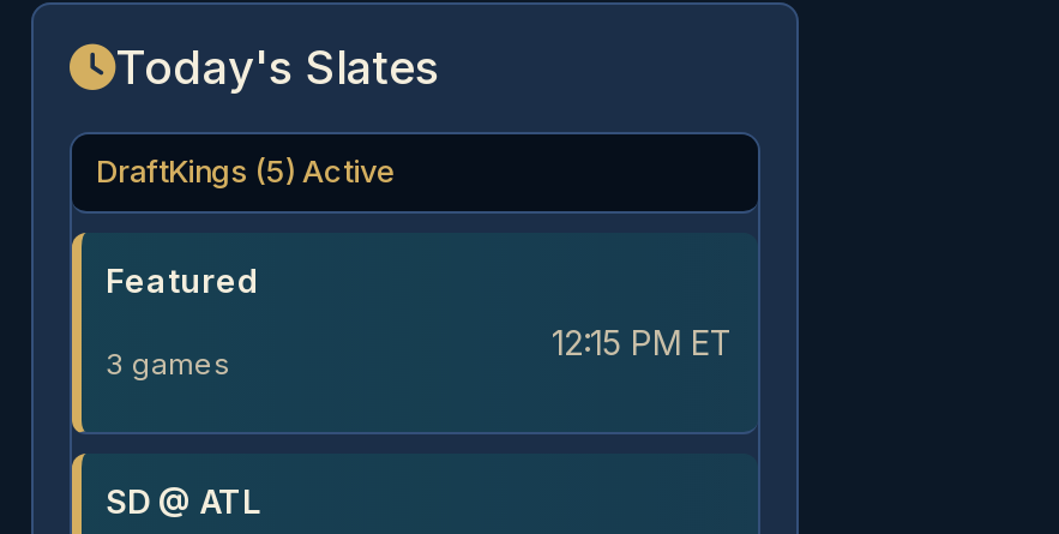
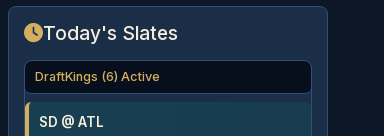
- DraftKings (5) Active
- Featured
- 3 games
- 12:15 PM ET
+ DraftKings (6) Active
